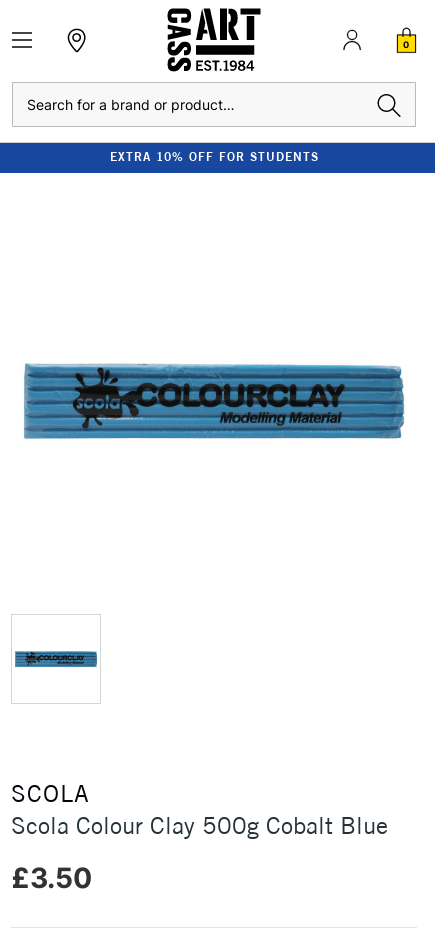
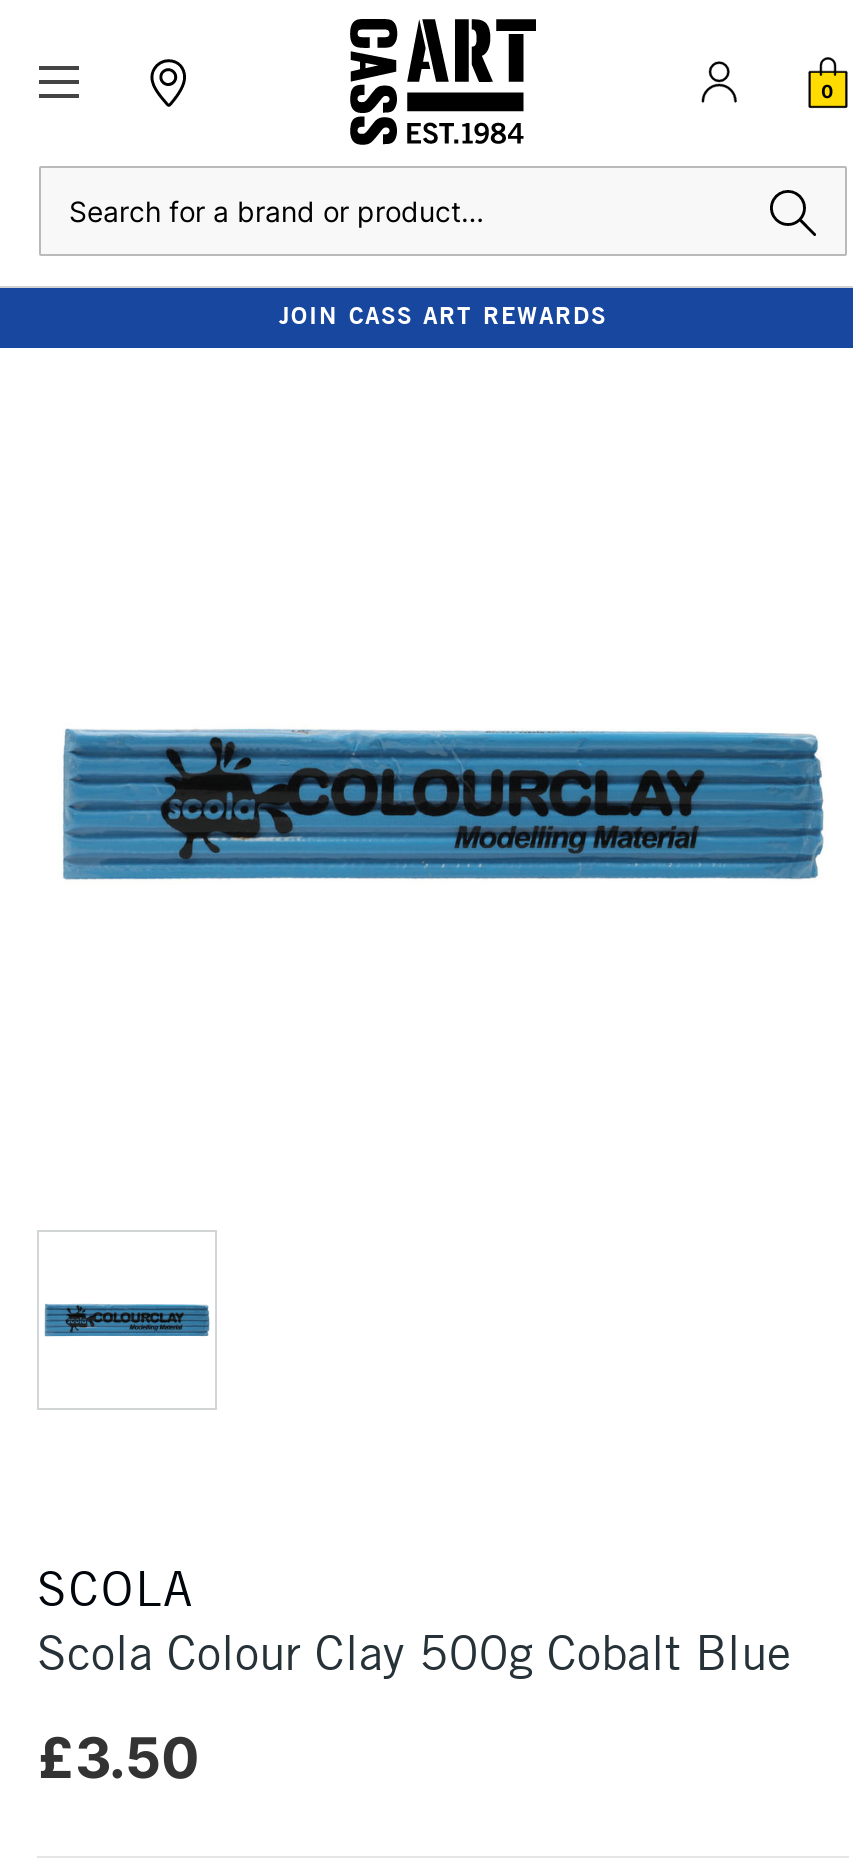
- EXTRA 10% OFF FOR STUDENTS
+ JOIN CASS ART REWARDS
